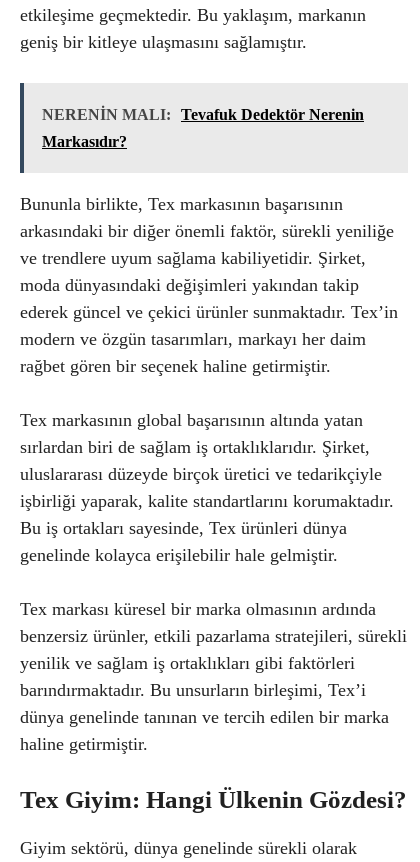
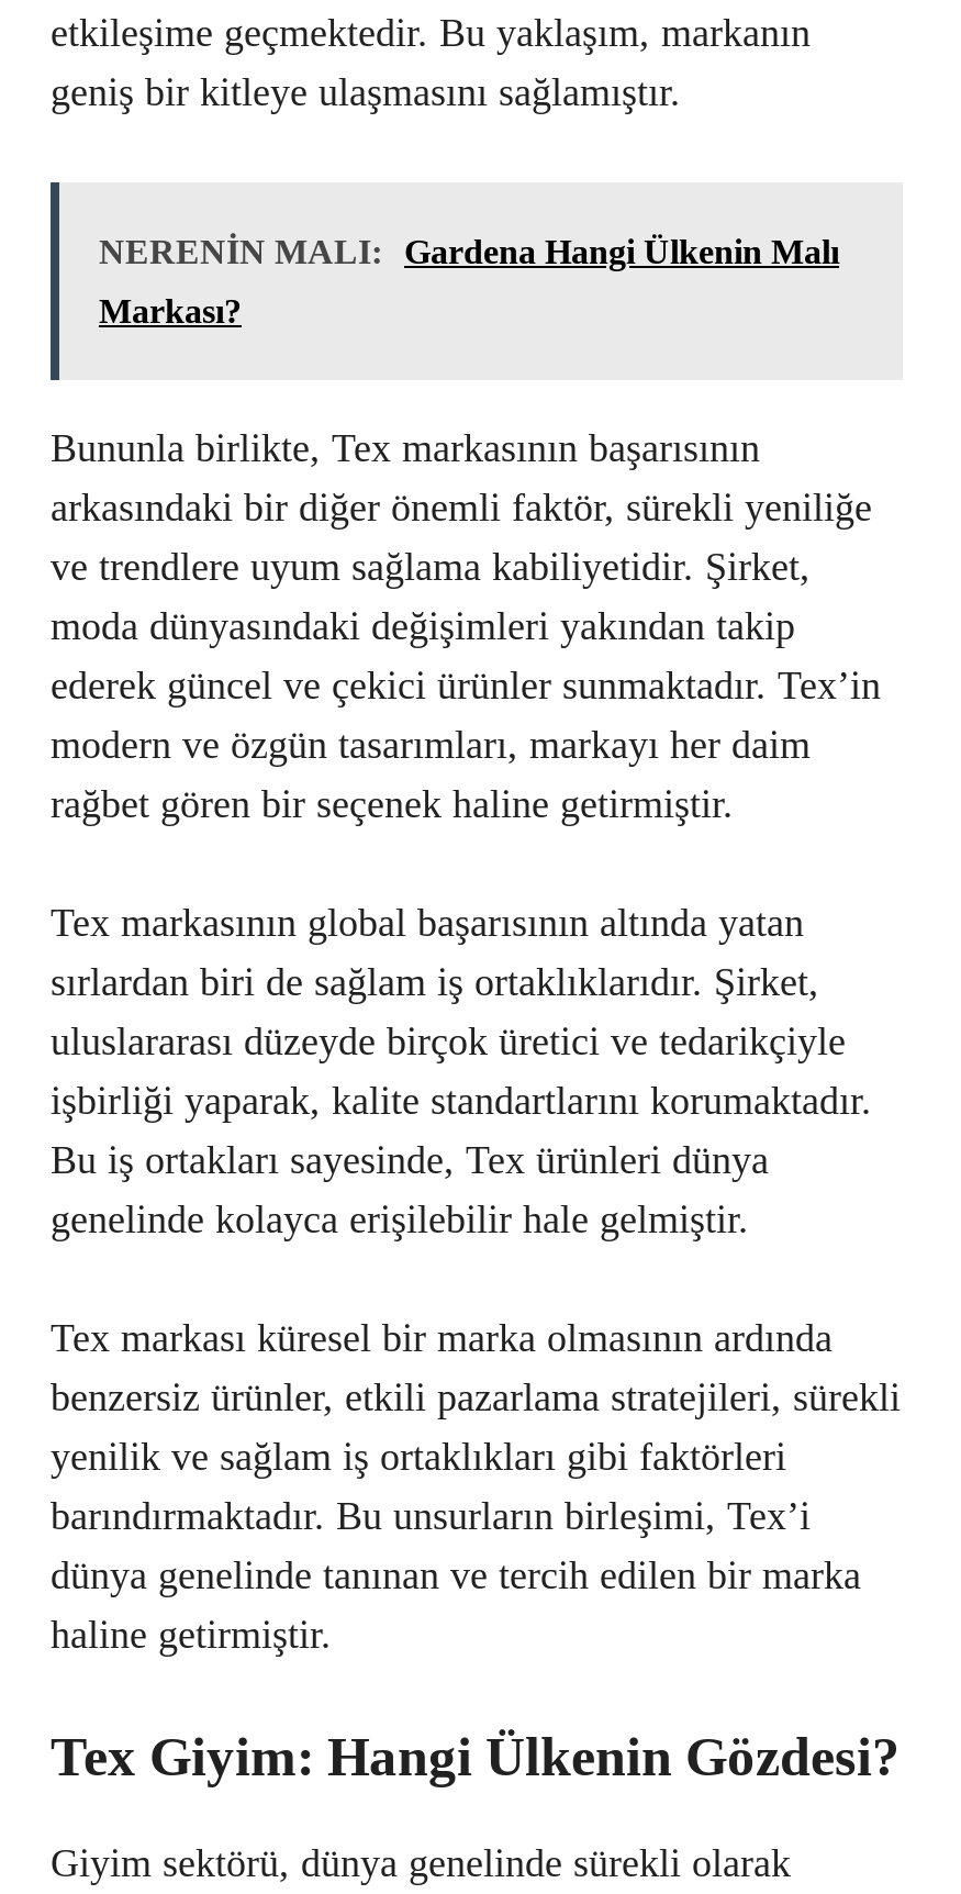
- NERENİN MALI: Tevafuk Dedektör Nerenin
+ NERENİN MALI: Gardena Hangi Ülkenin Malı

- Markasıdır?
+ Markası?
